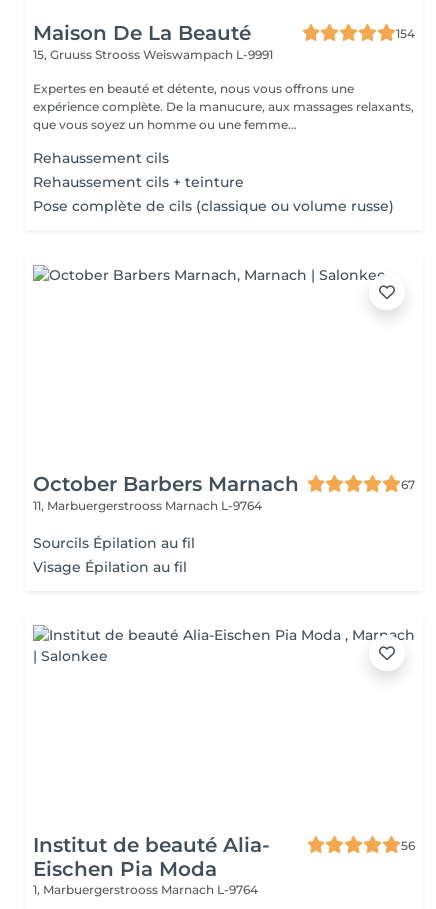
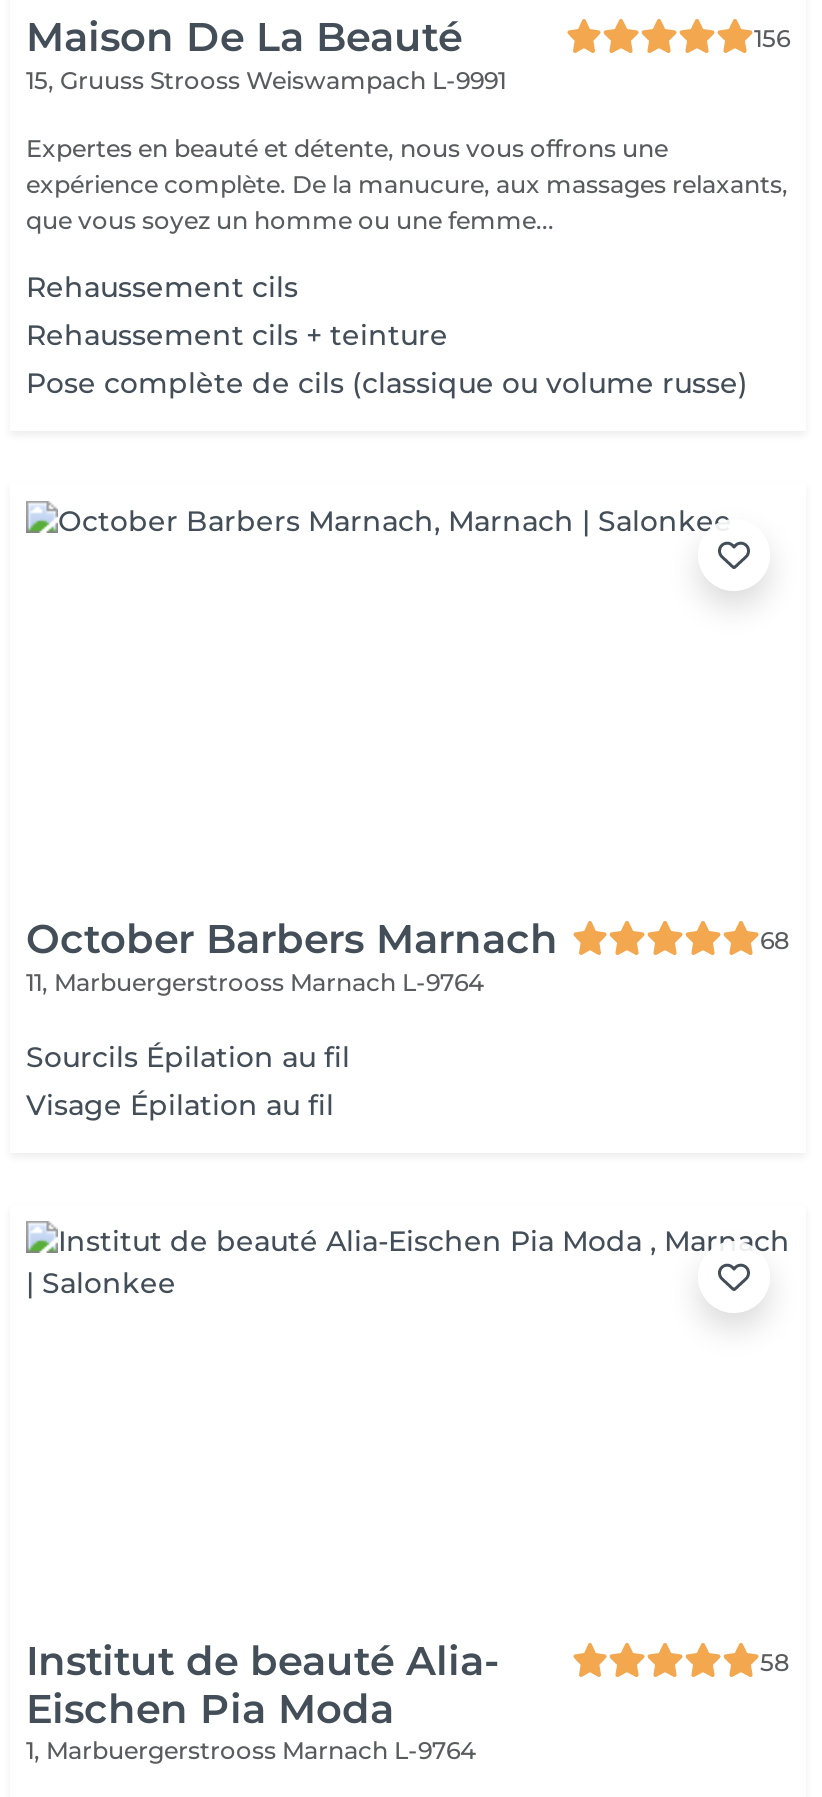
- 154
+ 156

- 67
+ 68

- 56
+ 58
